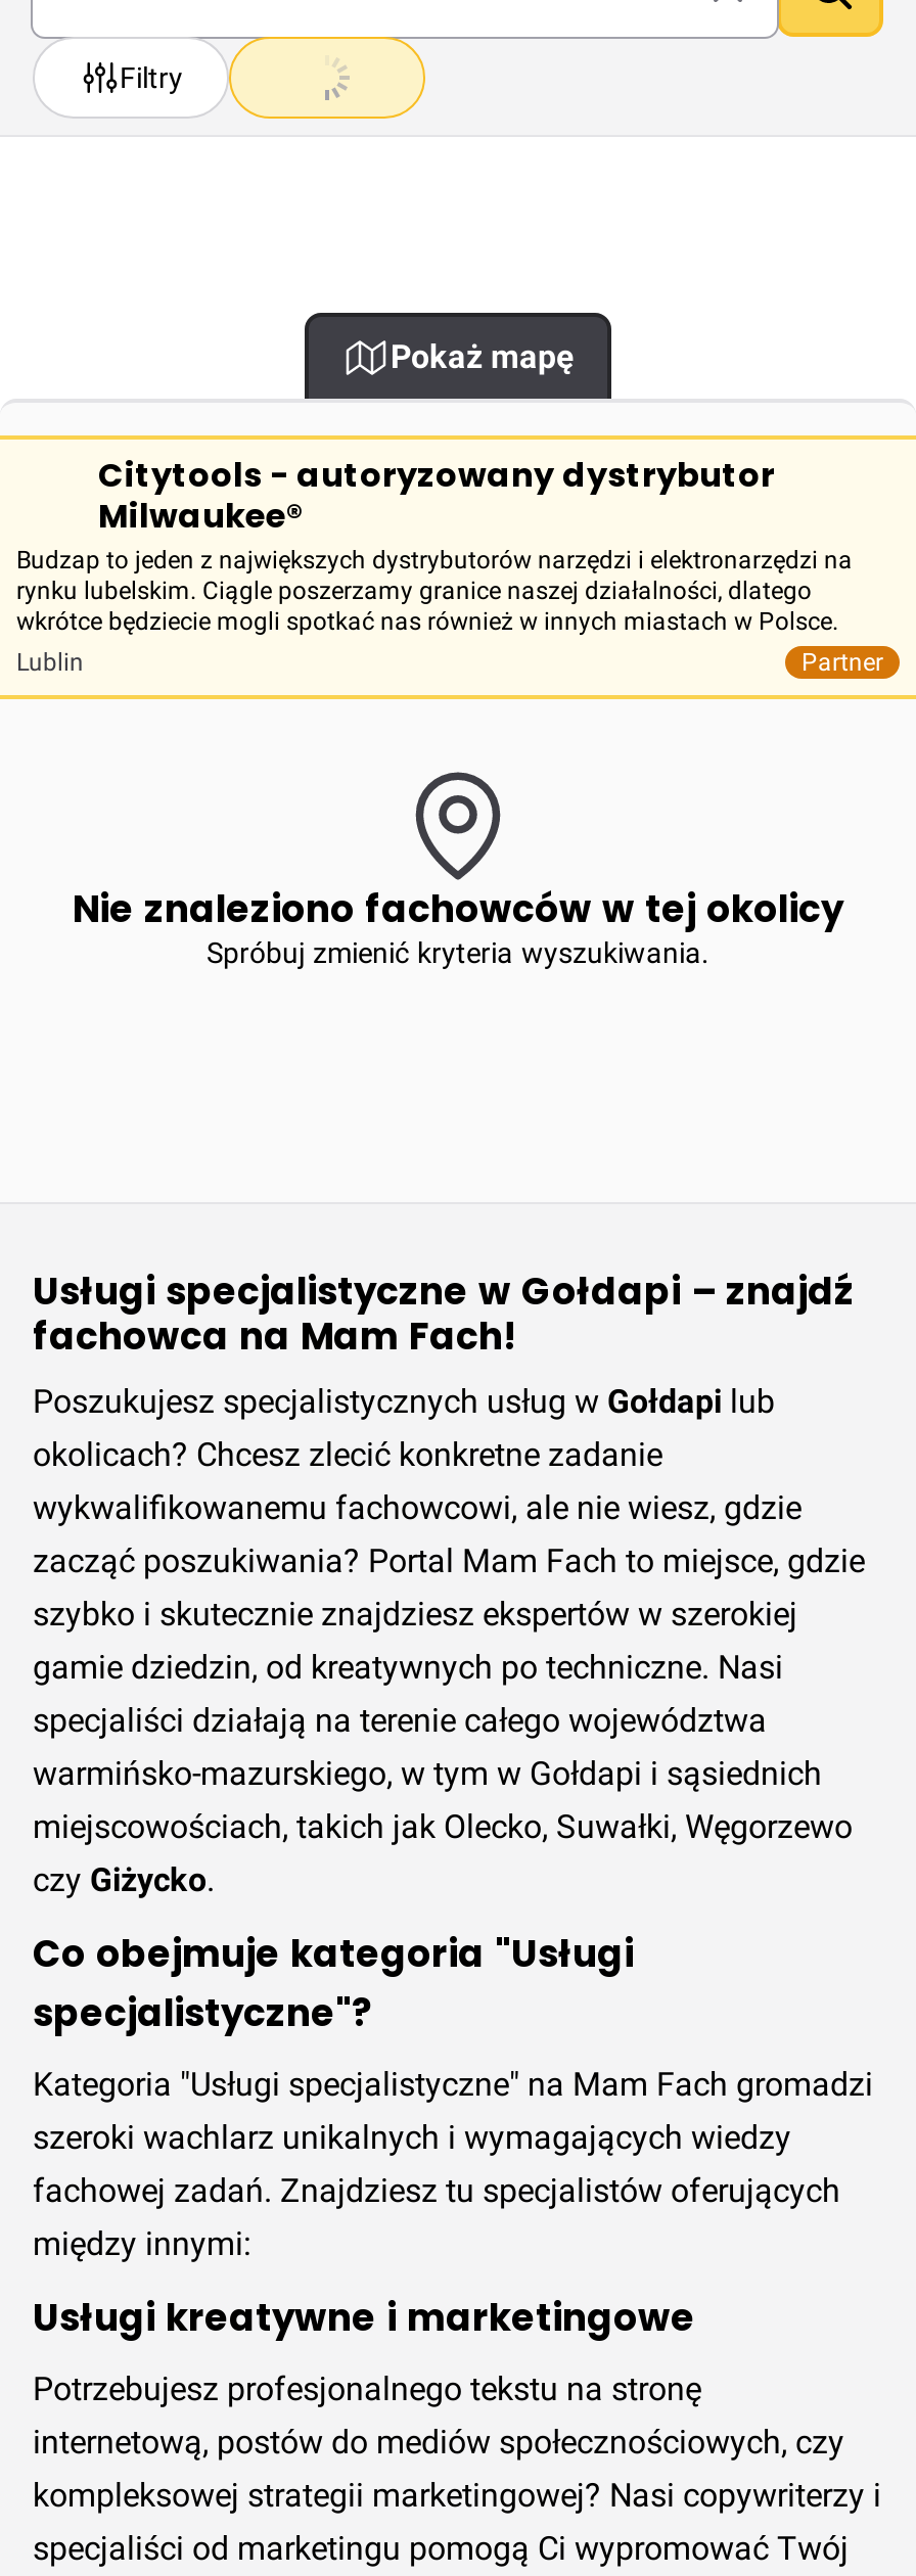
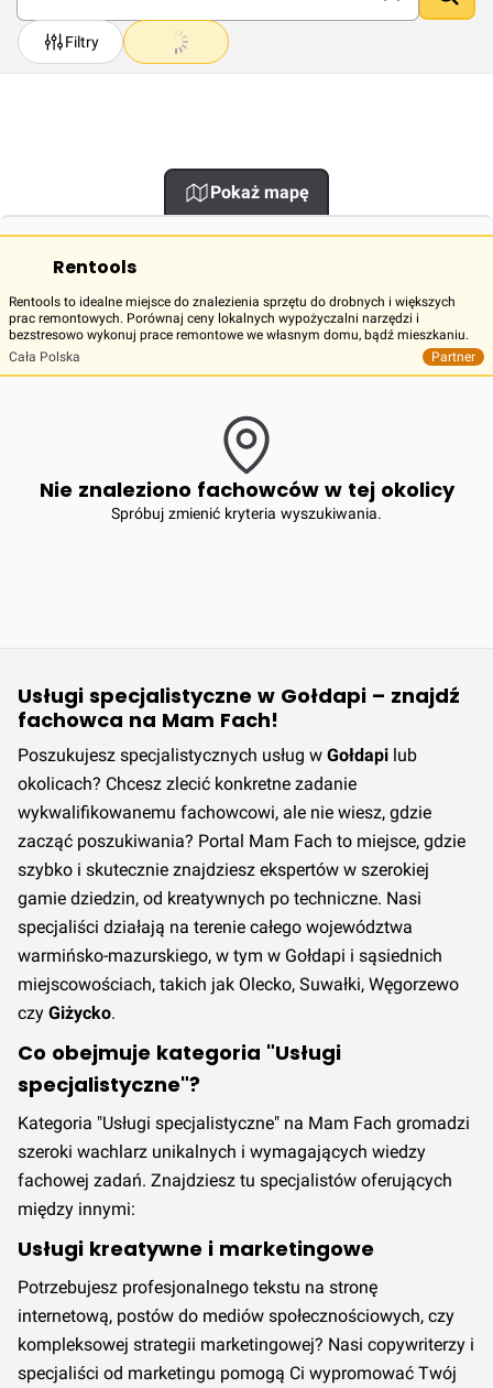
- Citytools - autoryzowany dystrybutor
- Milwaukee®
- Budzap to jeden z największych dystrybutorów narzędzi i elektronarzędzi na
- rynku lubelskim. Ciągle poszerzamy granice naszej działalności, dlatego
- wkrótce będziecie mogli spotkać nas również w innych miastach w Polsce.
- Lublin
+ Rentools
+ Rentools to idealne miejsce do znalezienia sprzętu do drobnych i większych
+ prac remontowych. Porównaj ceny lokalnych wypożyczalni narzędzi i
+ bezstresowo wykonuj prace remontowe we własnym domu, bądź mieszkaniu.
+ Cała Polska
